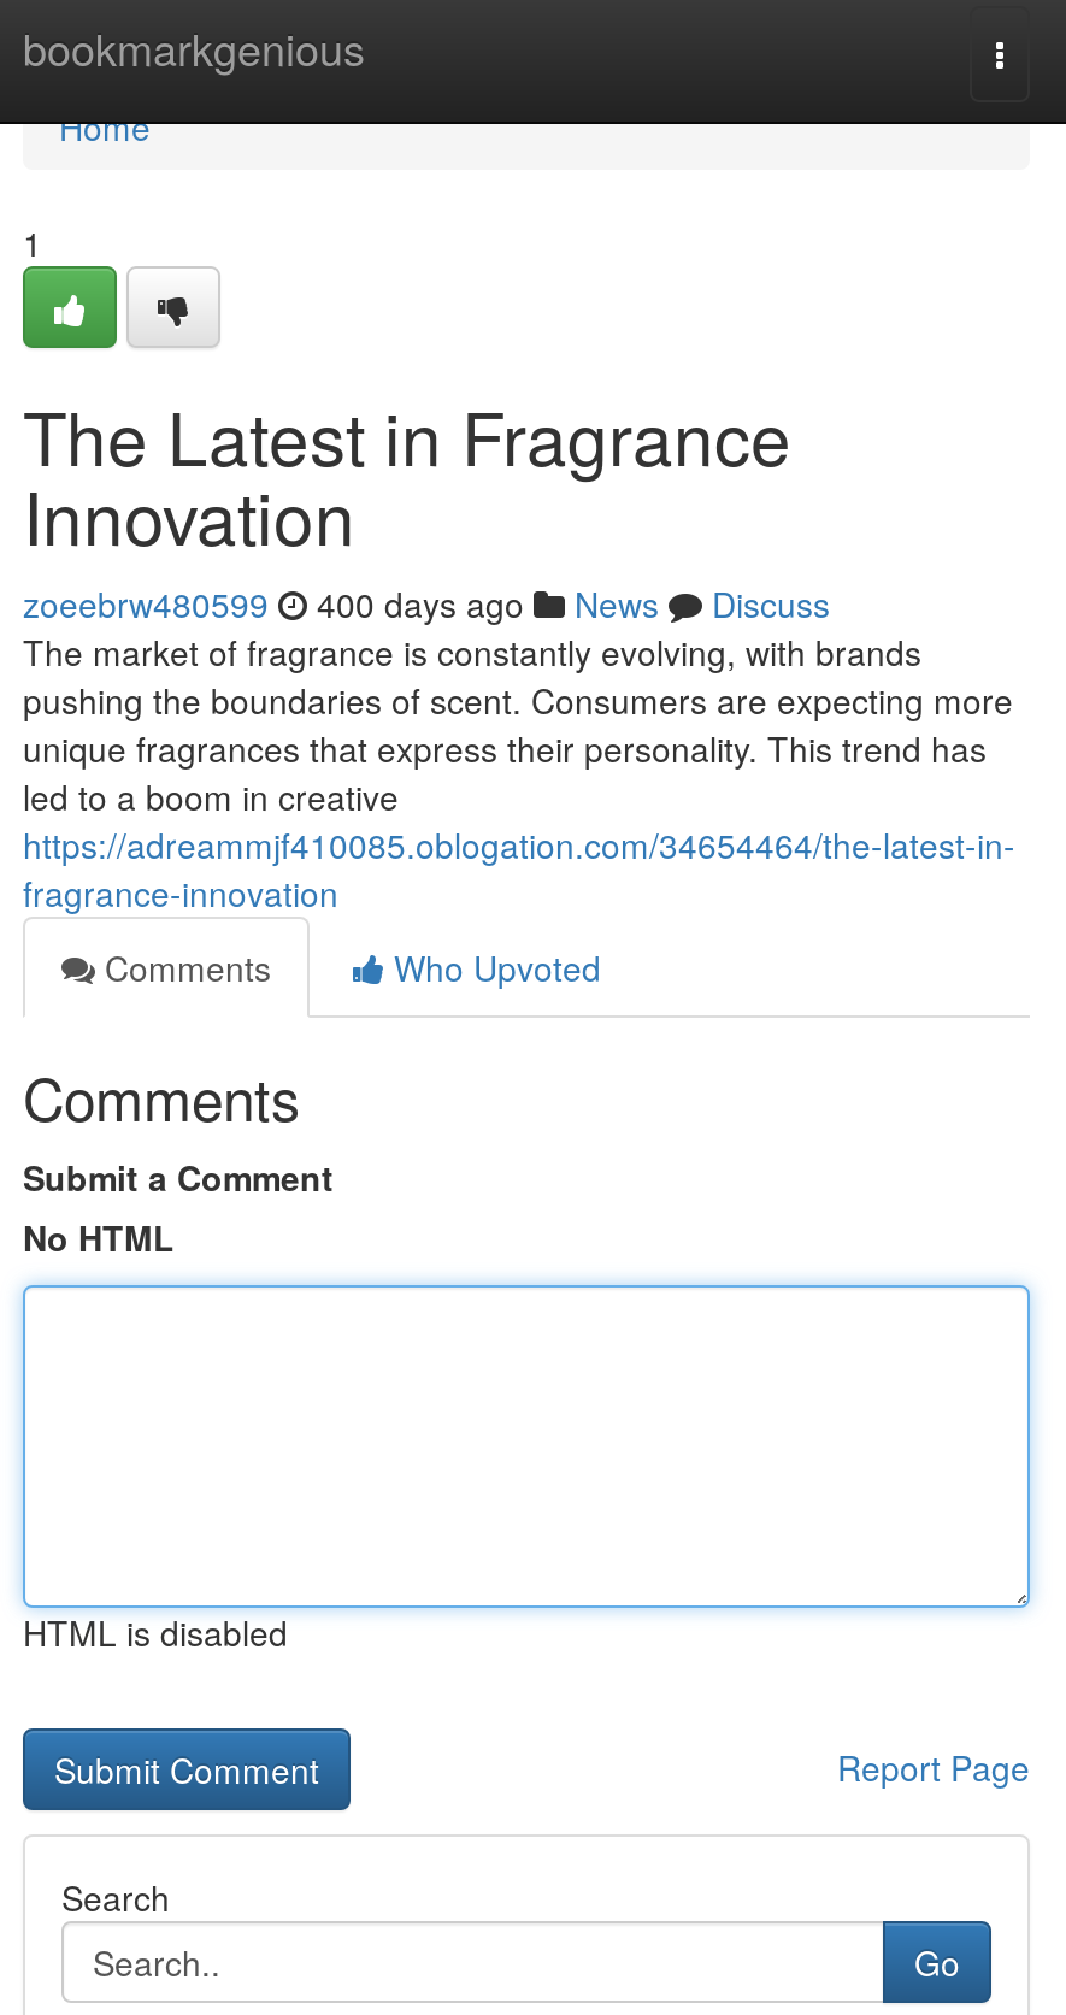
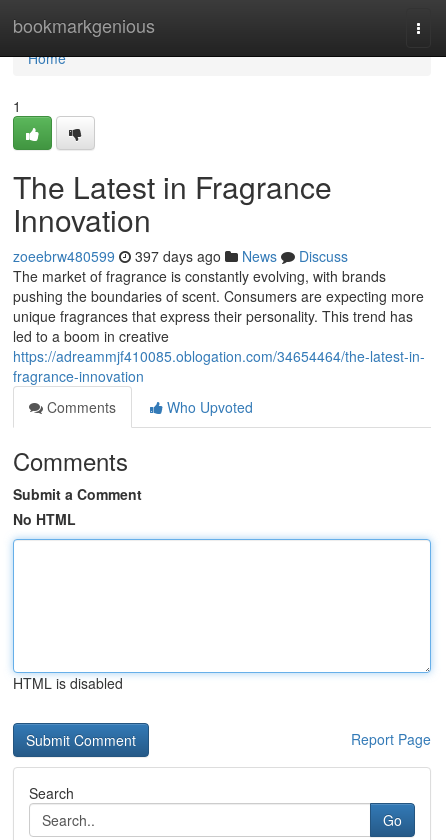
- zoeebrw480599 400 days ago News Discuss
+ zoeebrw480599 397 days ago News Discuss
